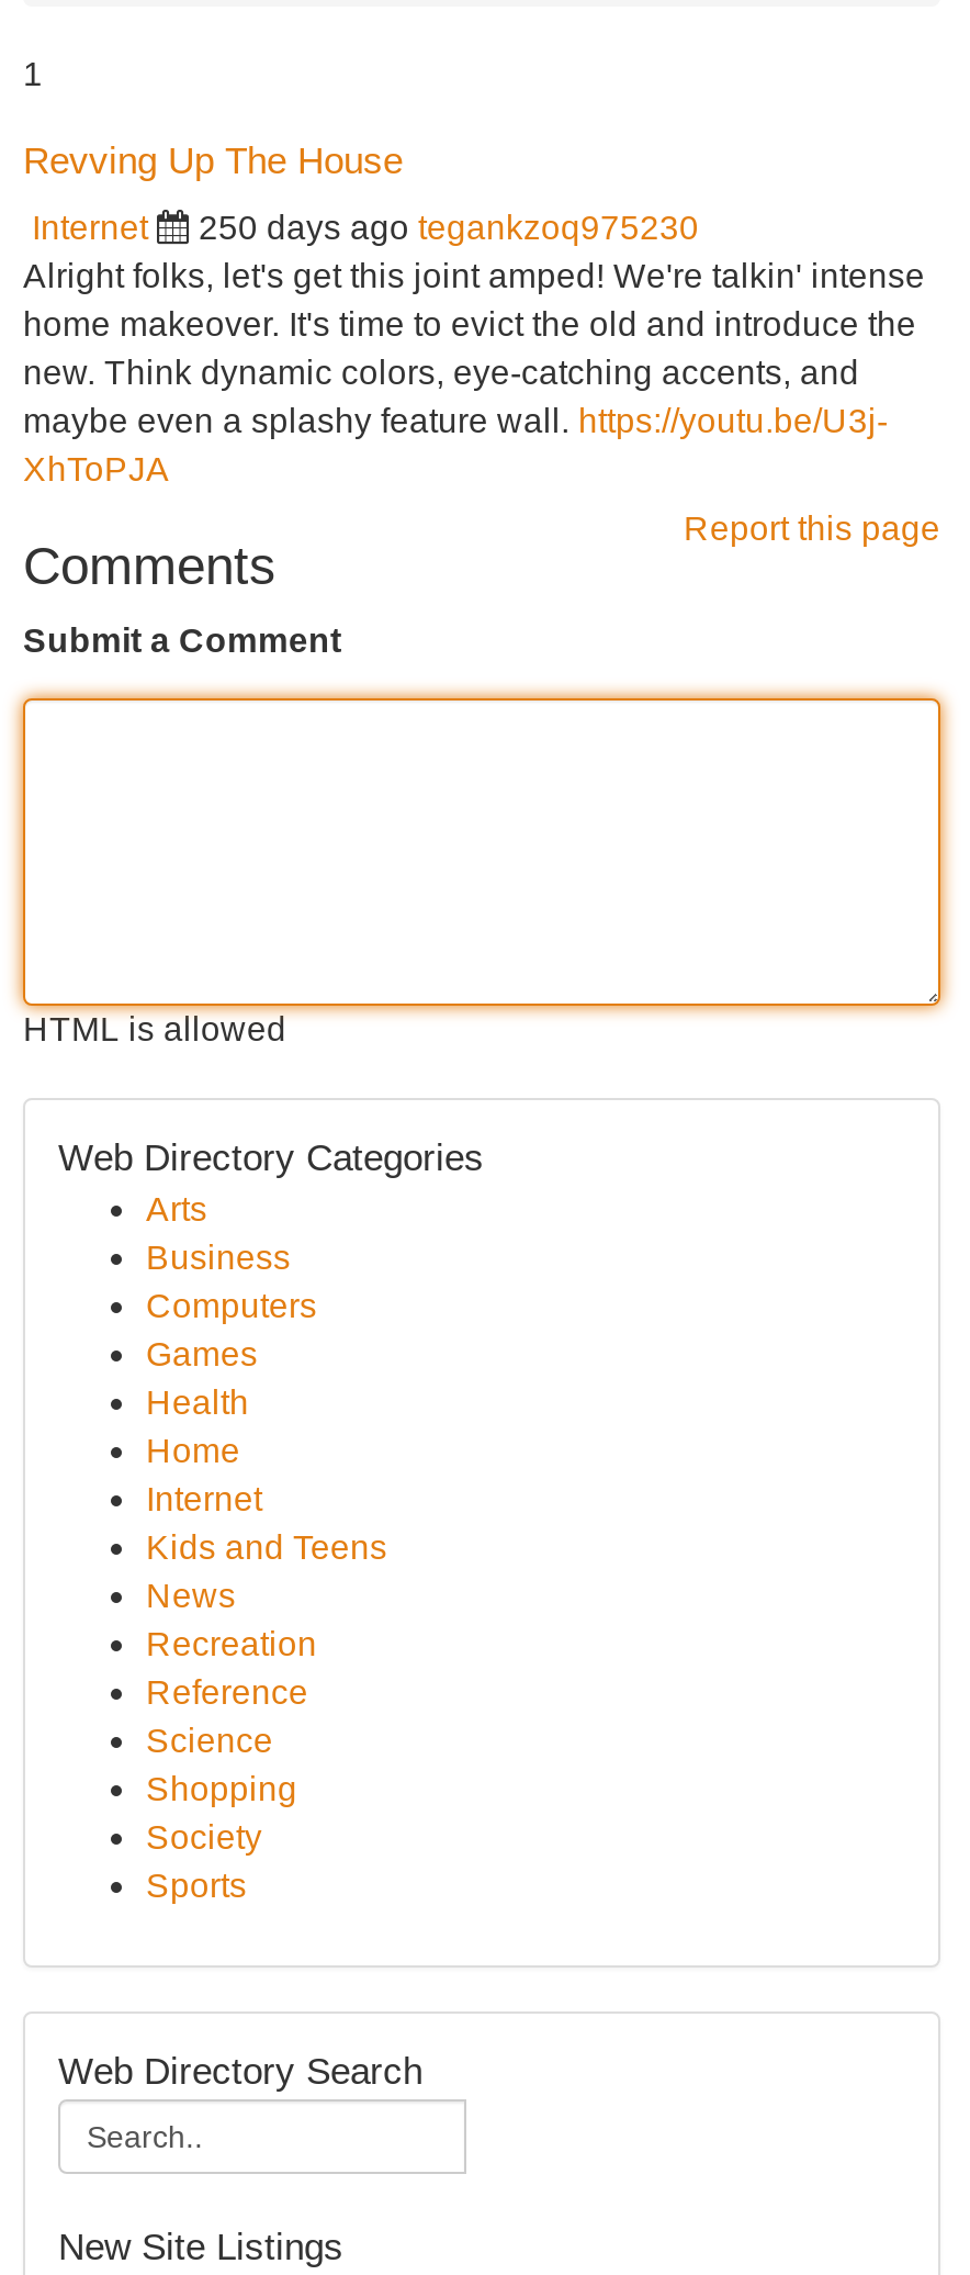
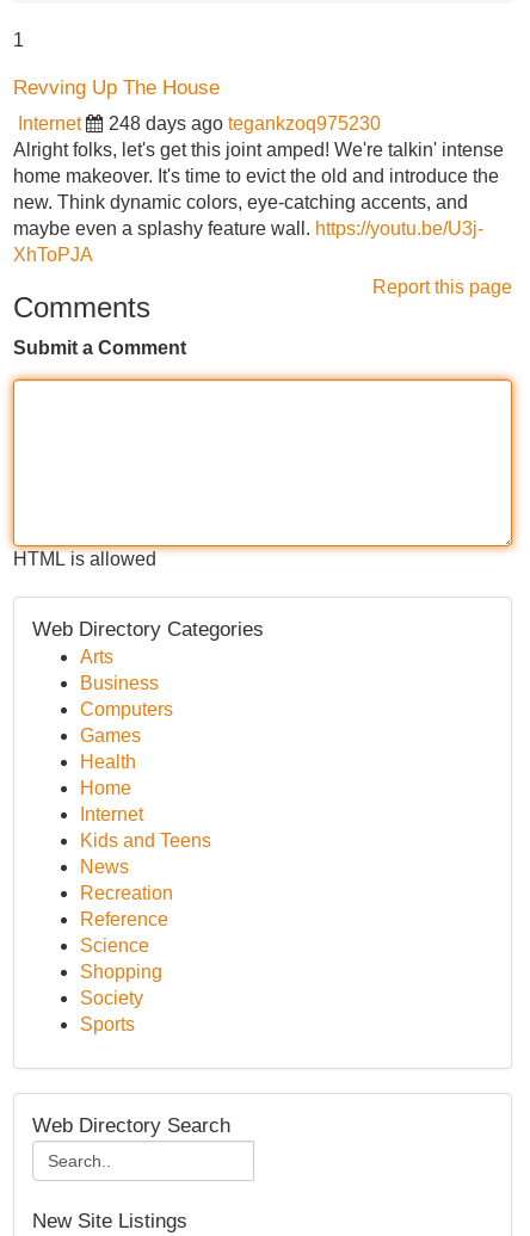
- 250 days ago tegankzoq975230
+ 248 days ago tegankzoq975230
